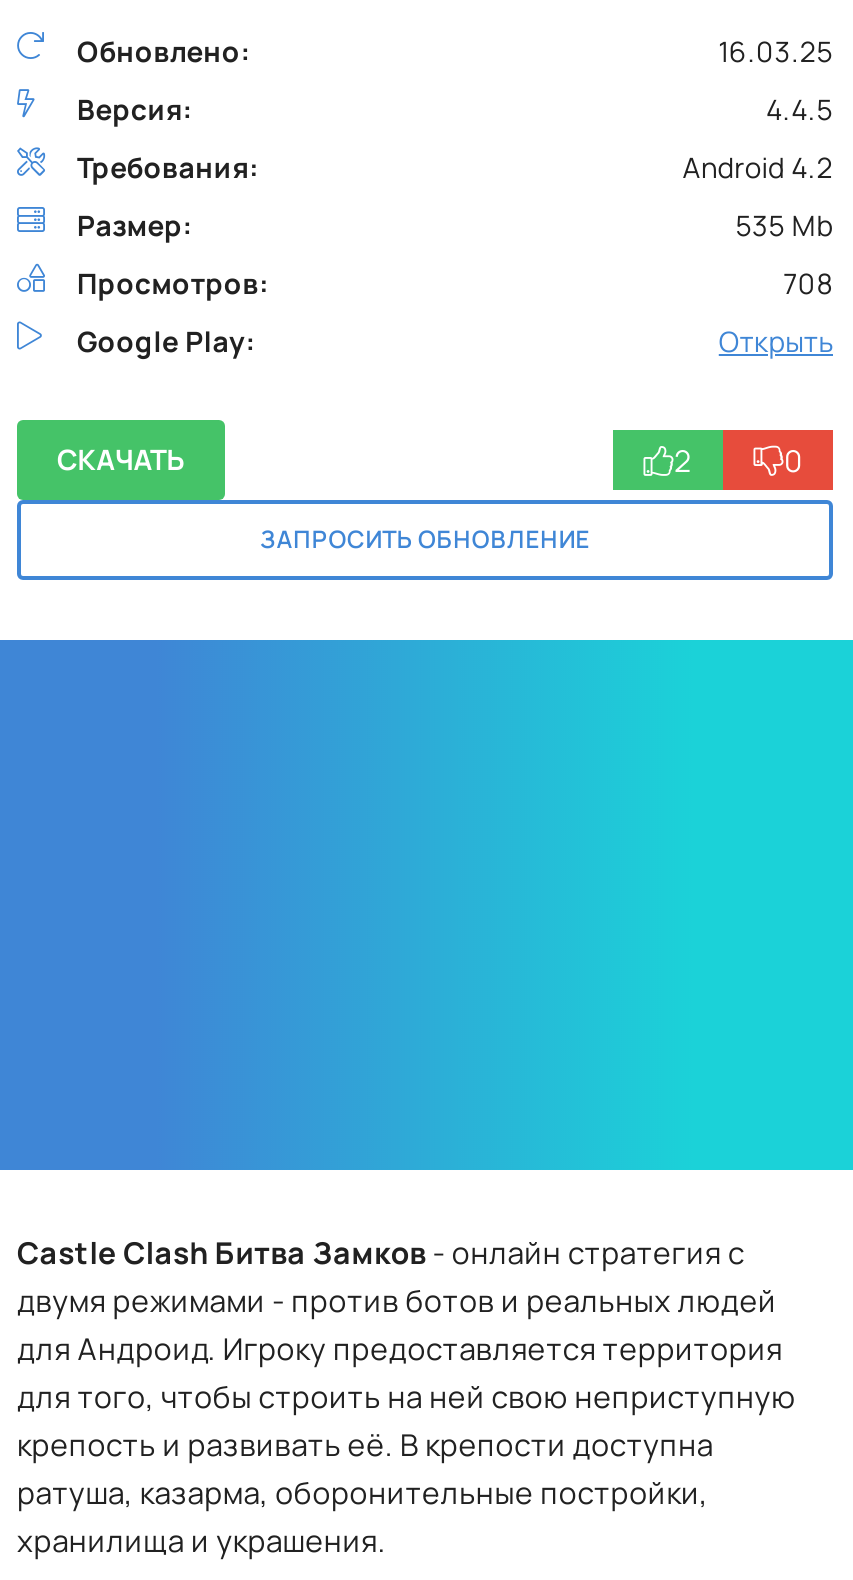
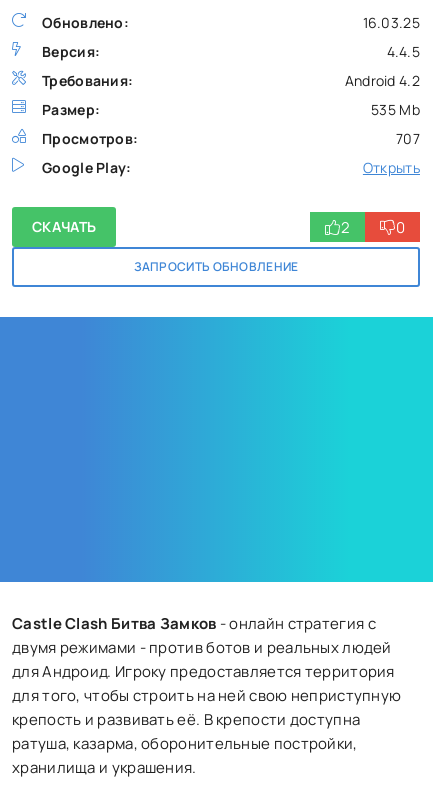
- 708
+ 707
